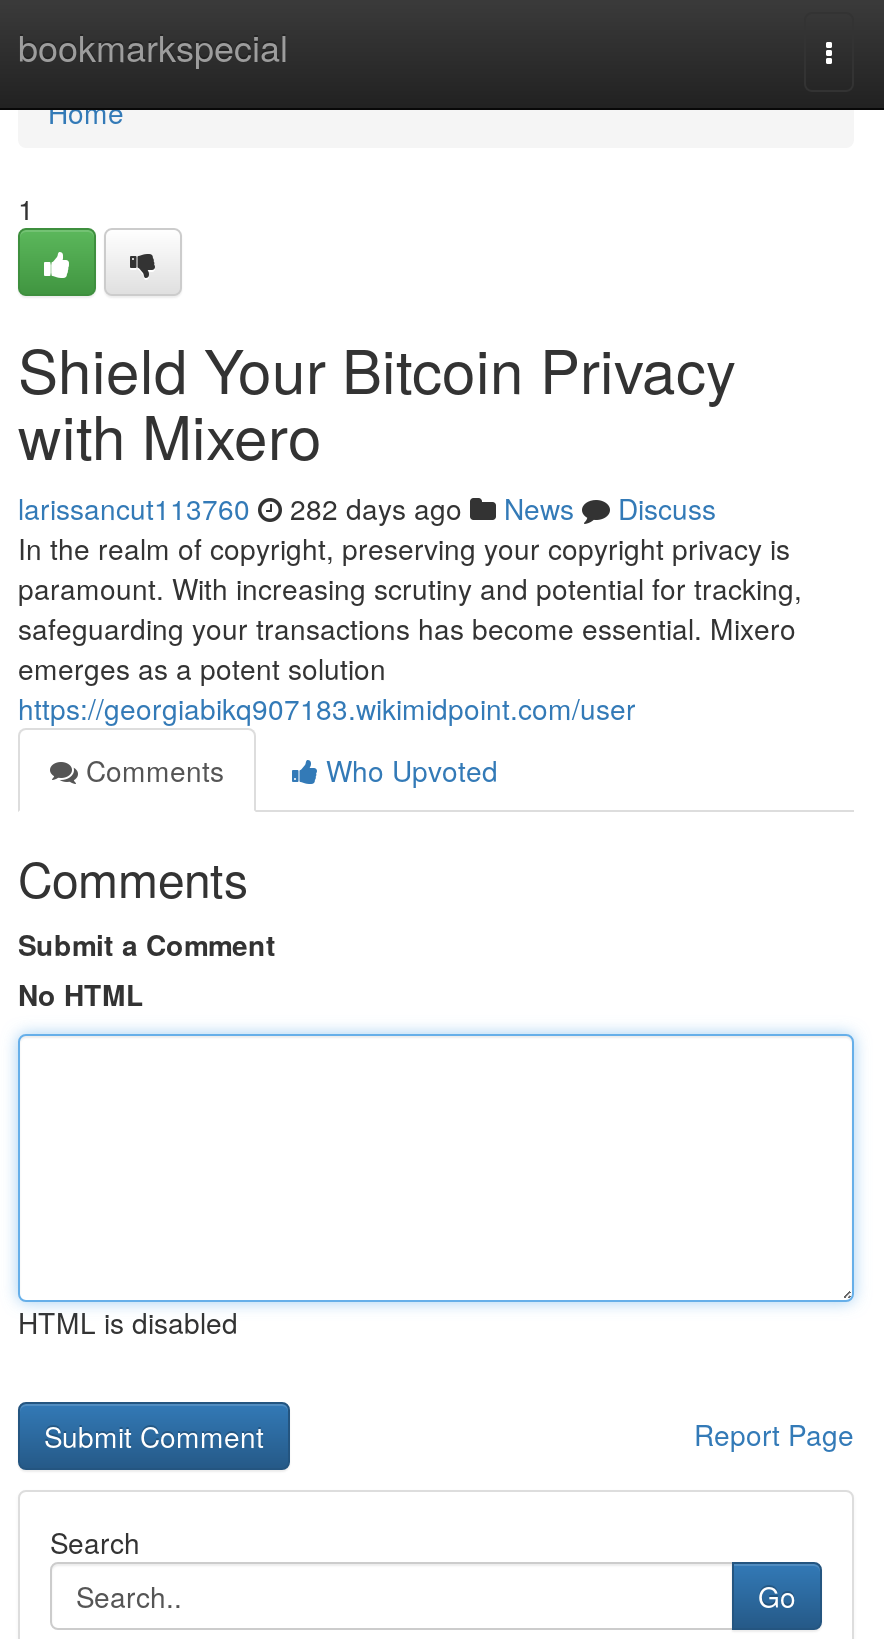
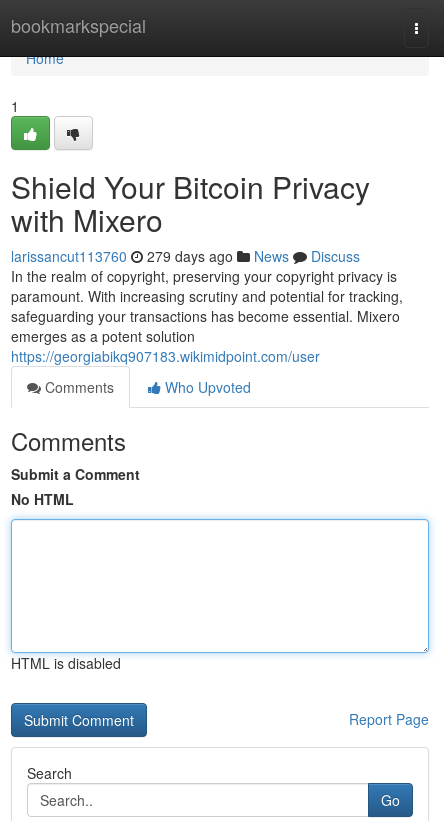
- larissancut113760 282 days ago News Discuss
+ larissancut113760 279 days ago News Discuss
